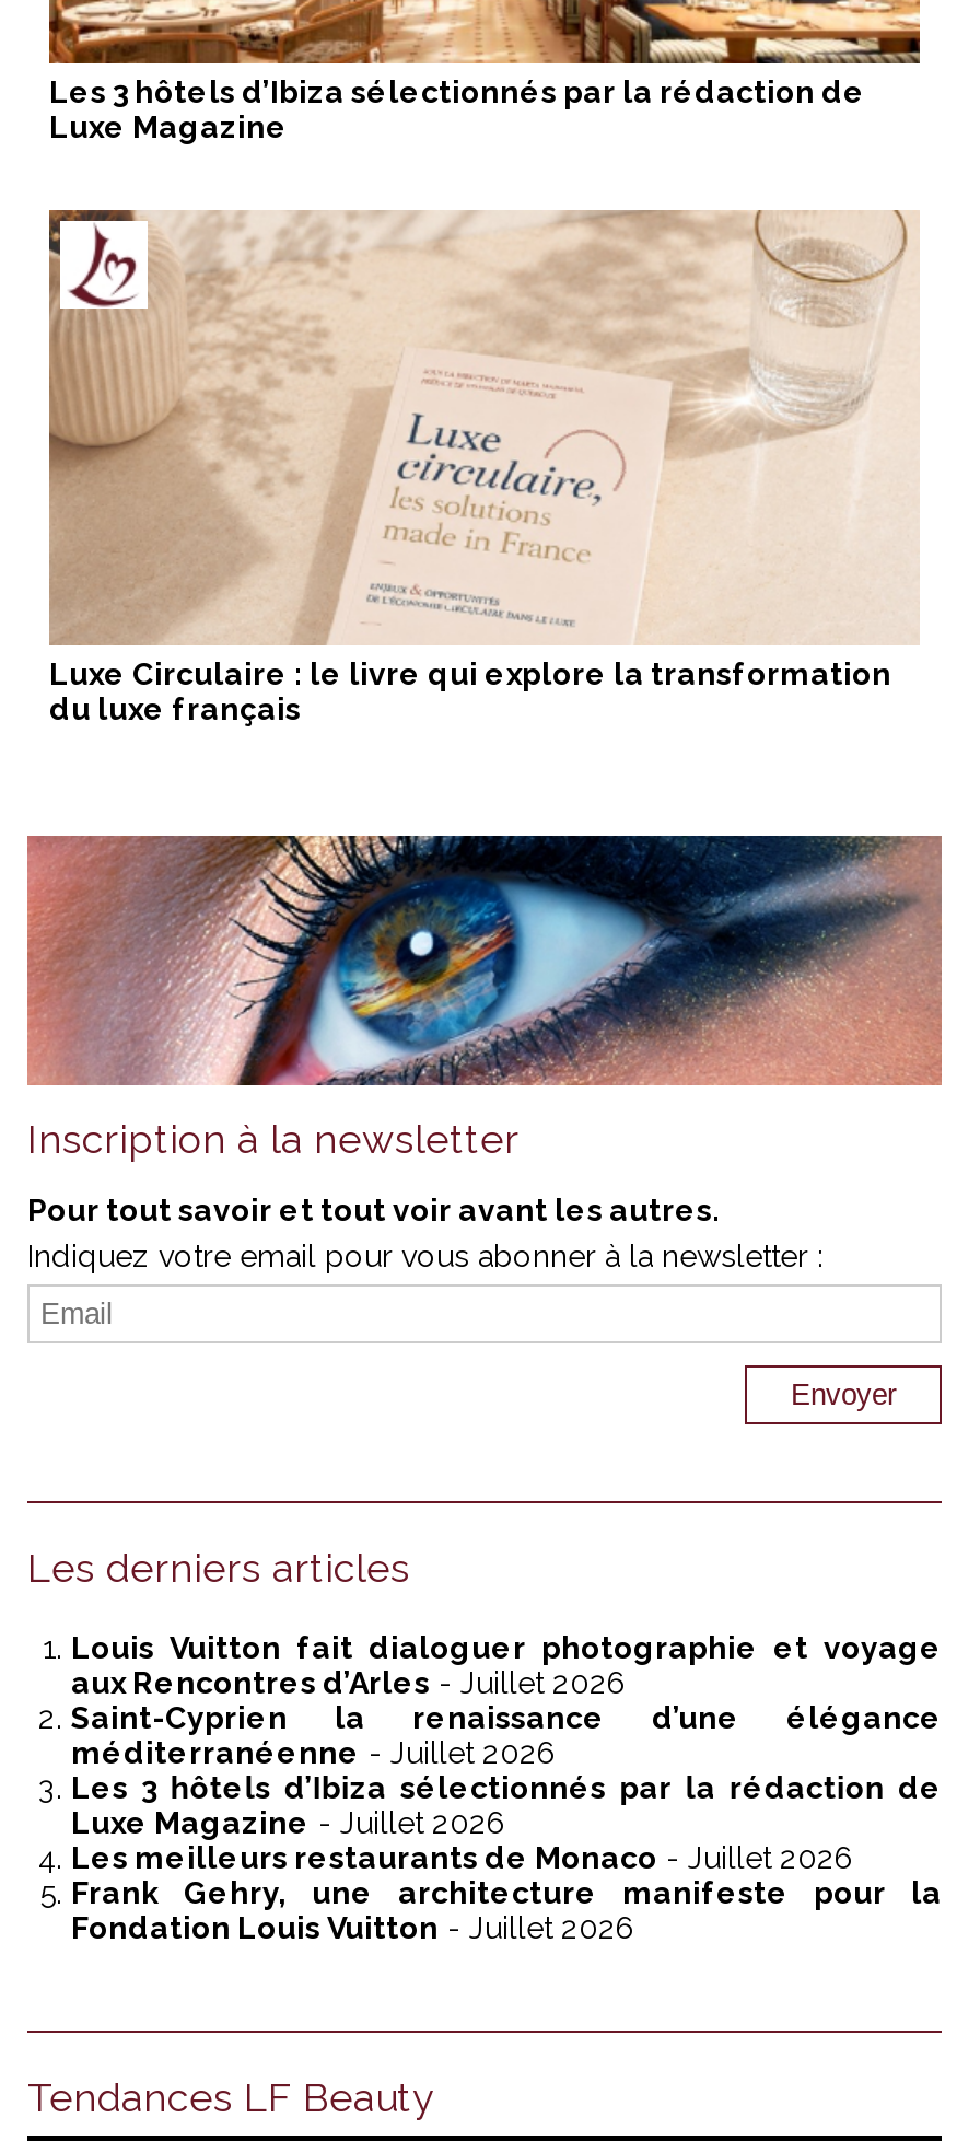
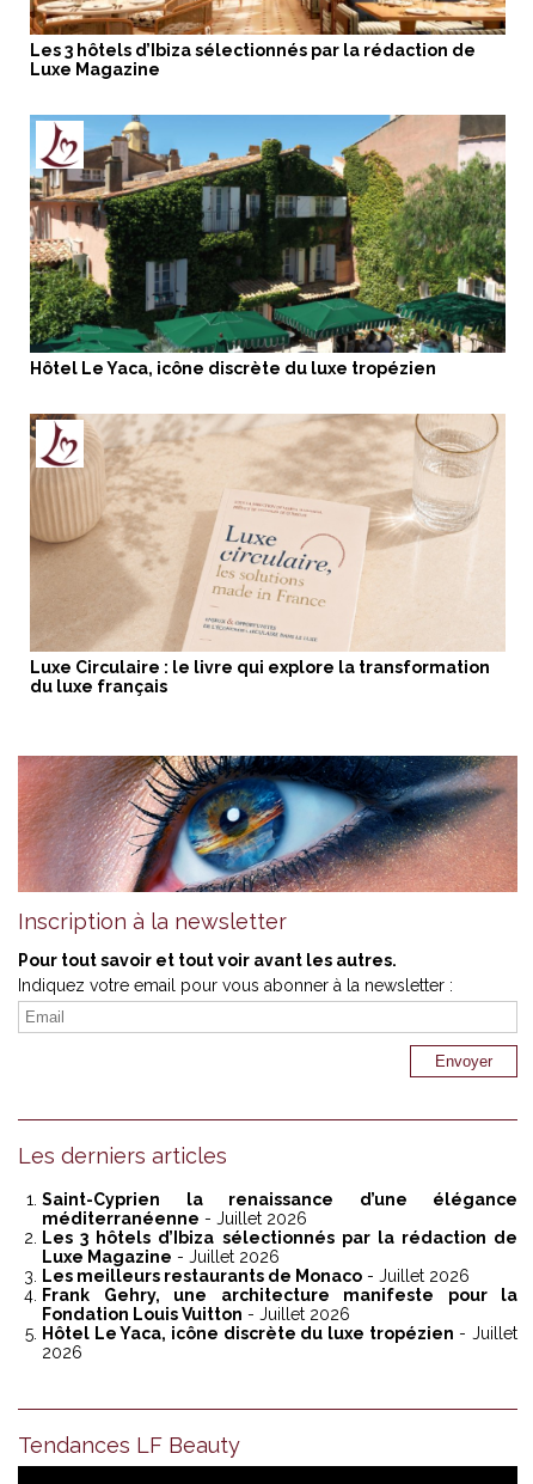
+ [image]
+ Hôtel Le Yaca, icône discrète du luxe tropézien

- Louis Vuitton fait dialoguer photographie et voyage
- aux Rencontres d’Arles - Juillet 2026

+ Hôtel Le Yaca, icône discrète du luxe tropézien - Juillet
+ 2026
